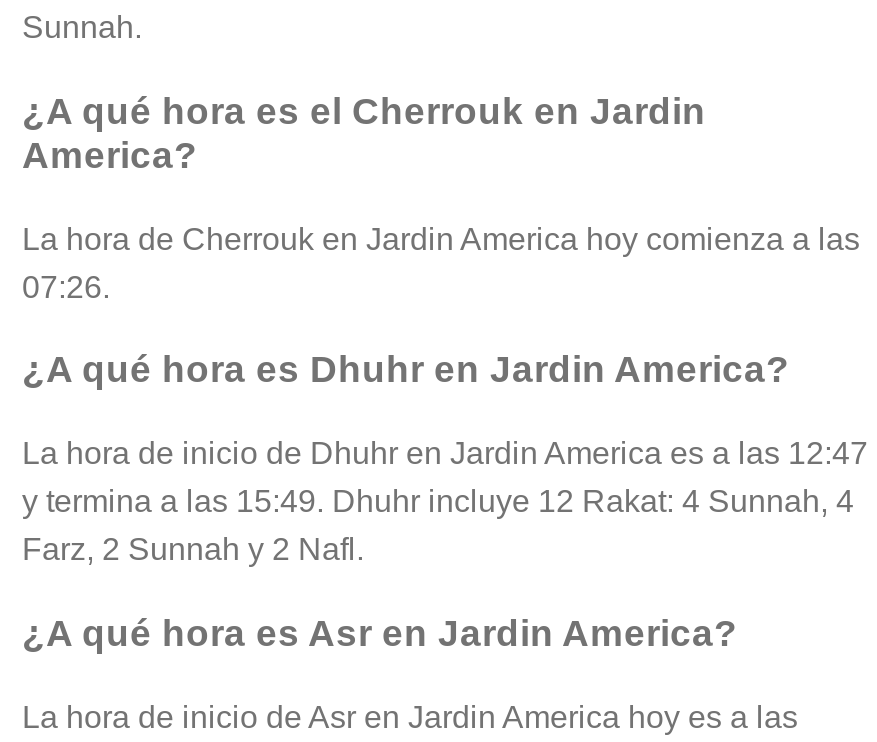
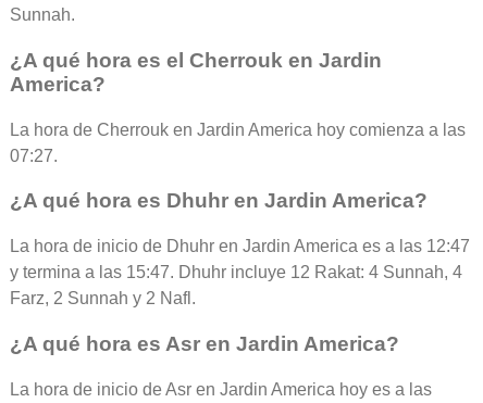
- 07:26.
+ 07:27.

- y termina a las 15:49. Dhuhr incluye 12 Rakat: 4 Sunnah, 4
+ y termina a las 15:47. Dhuhr incluye 12 Rakat: 4 Sunnah, 4
